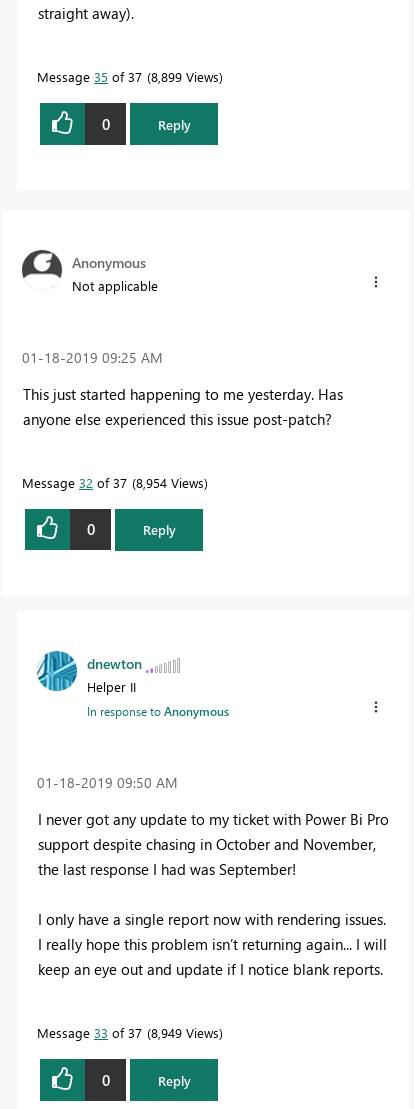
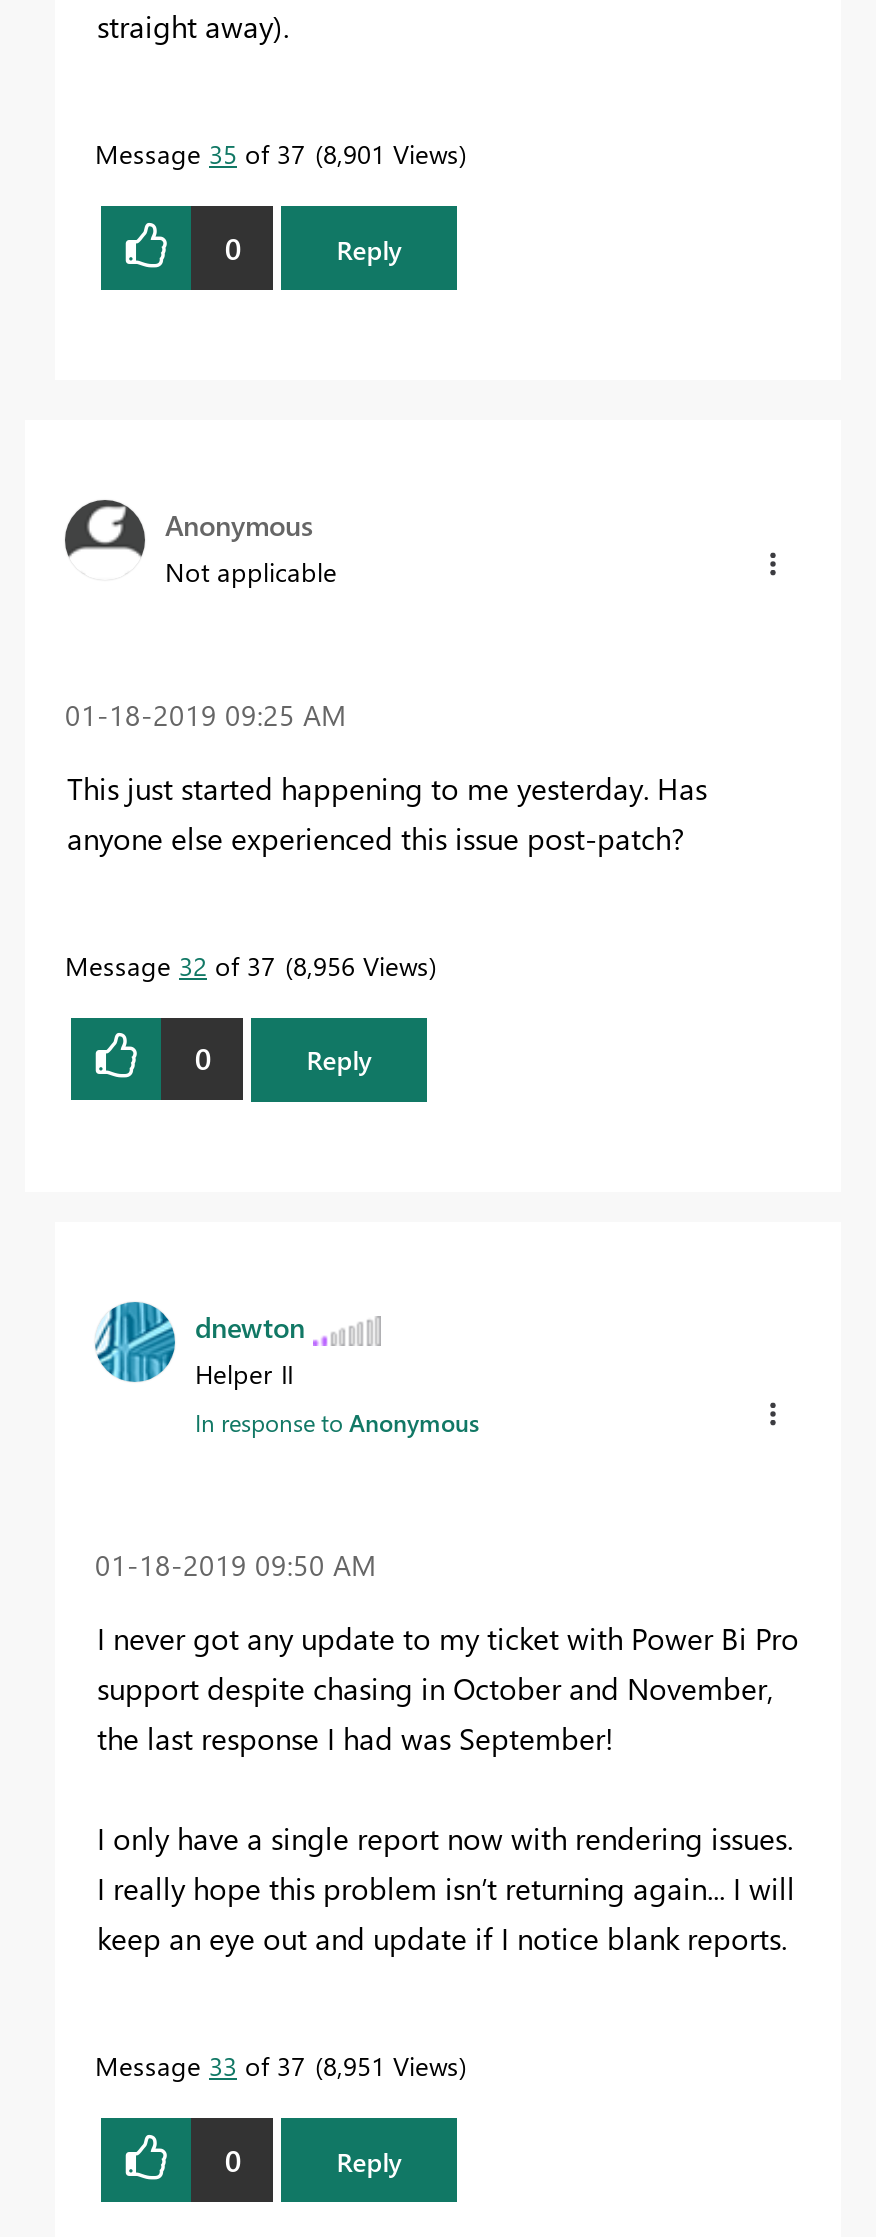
- Message 35 of 37 8,899 Views
+ Message 35 of 37 8,901 Views

- Message 32 of 37 8,954 Views
+ Message 32 of 37 8,956 Views

- Message 33 of 37 8,949 Views
+ Message 33 of 37 8,951 Views
